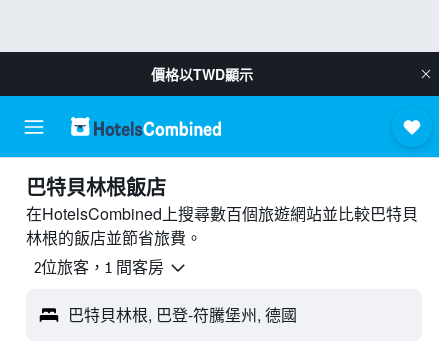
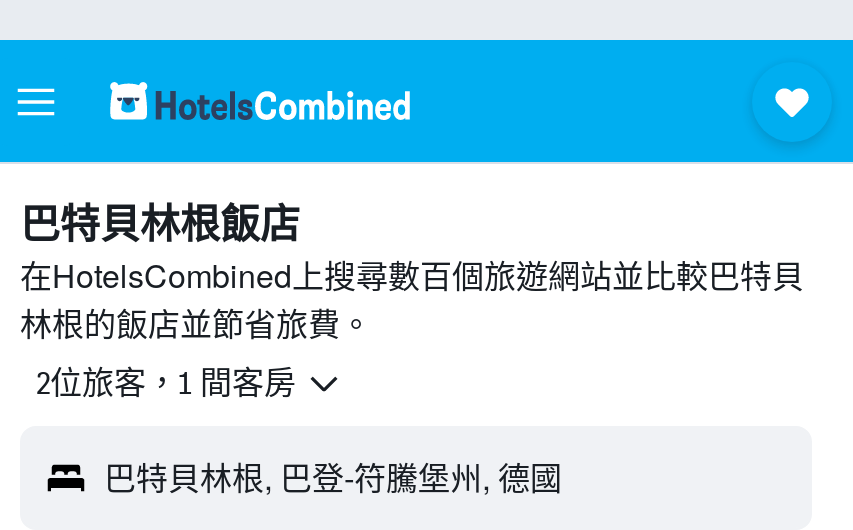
- 價格以TWD顯示
